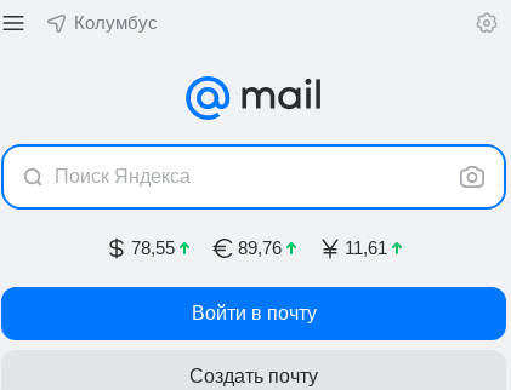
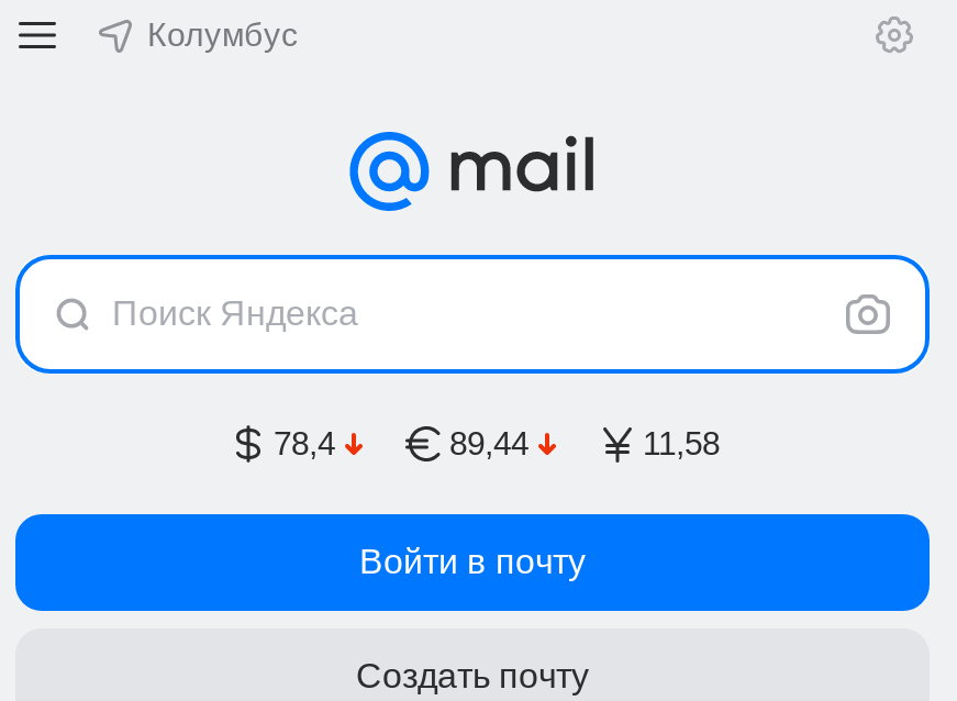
- 78,55
+ 78,4

- 89,76
+ 89,44

- 11,61
+ 11,58
